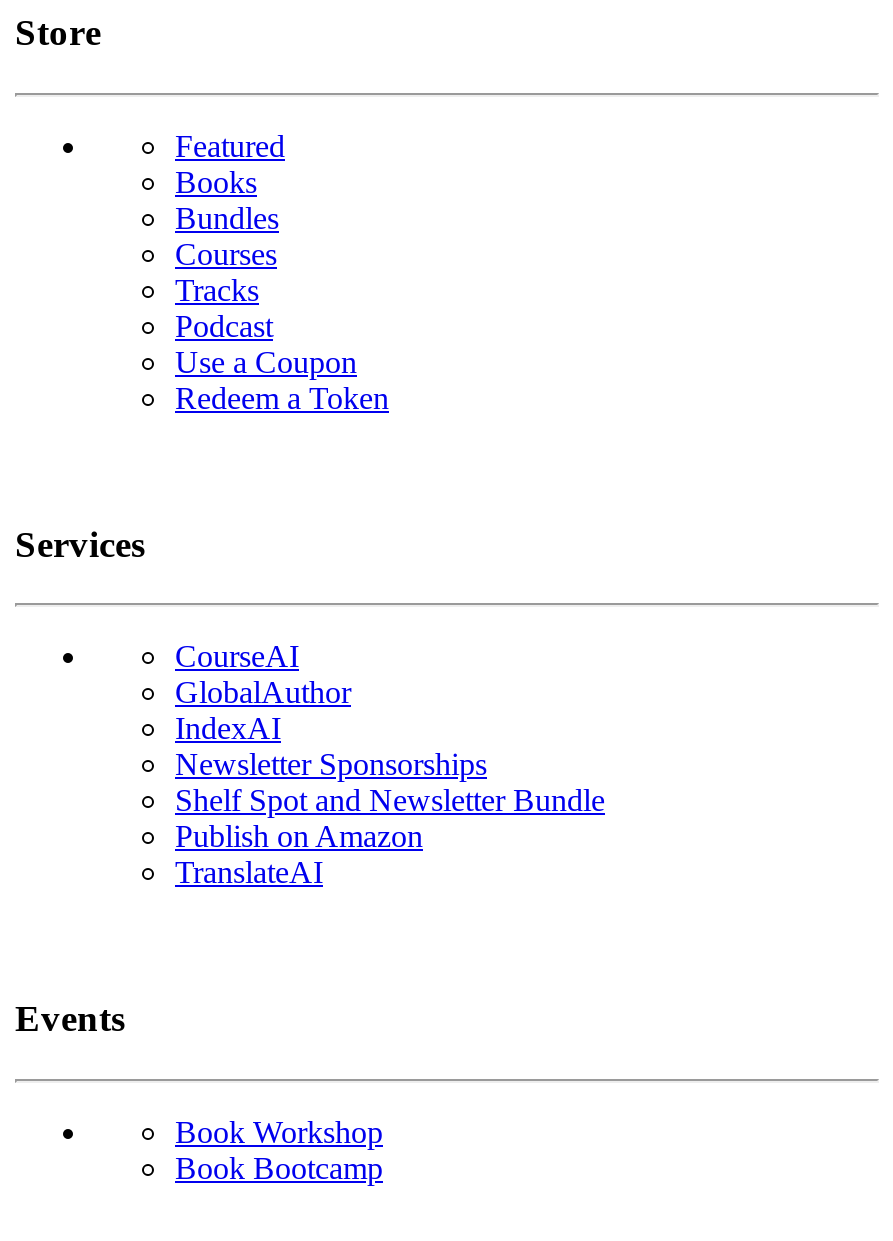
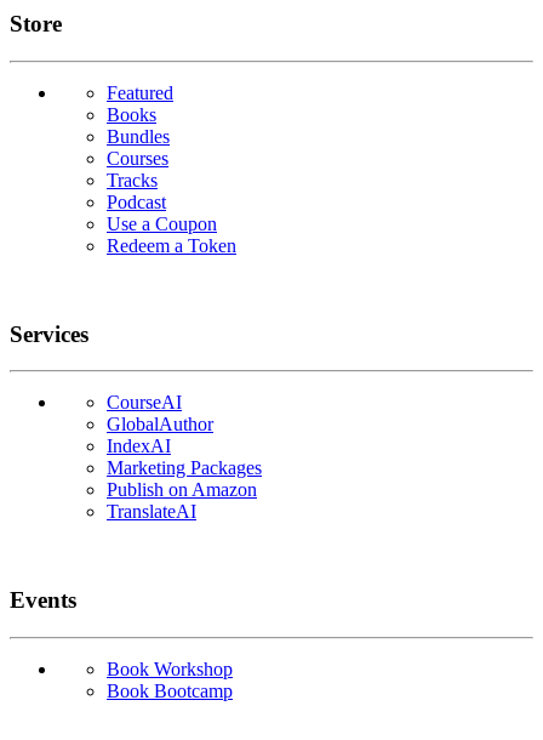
- Newsletter Sponsorships
- Shelf Spot and Newsletter Bundle
+ Marketing Packages
